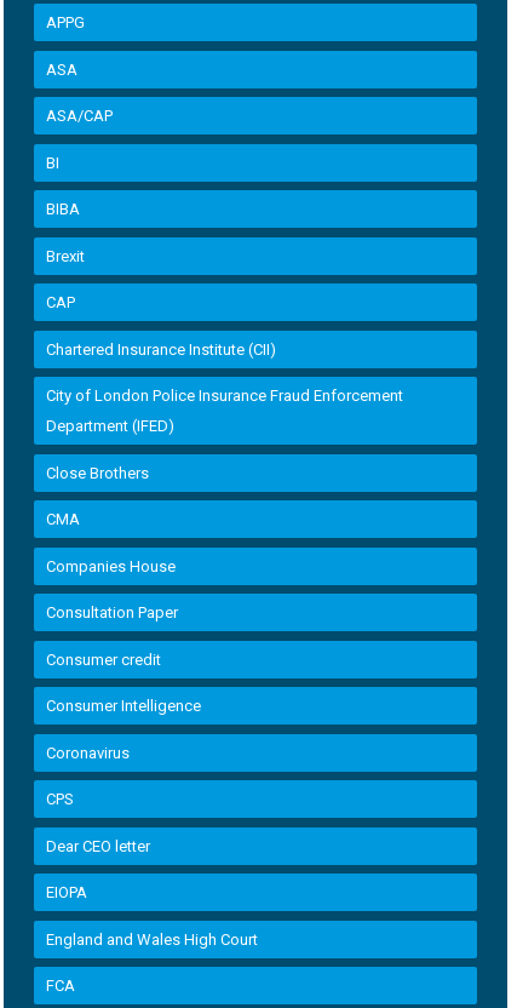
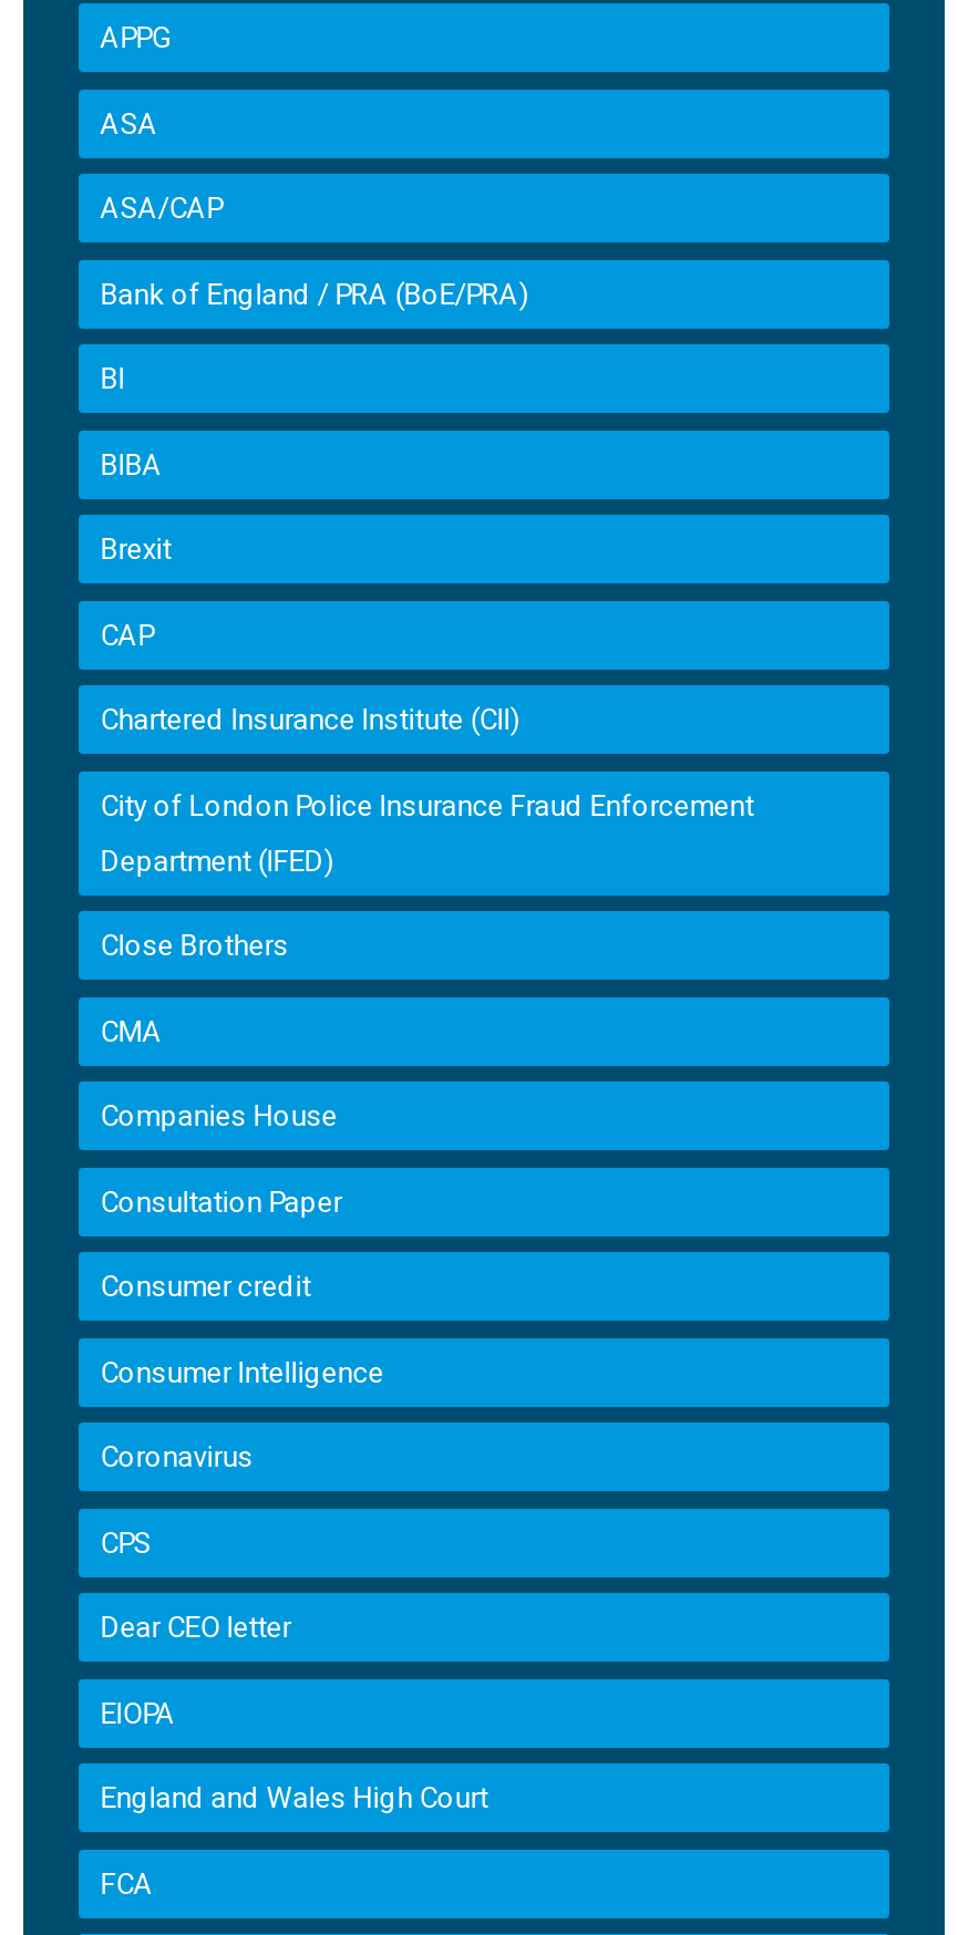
+ Bank of England / PRA (BoE/PRA)
